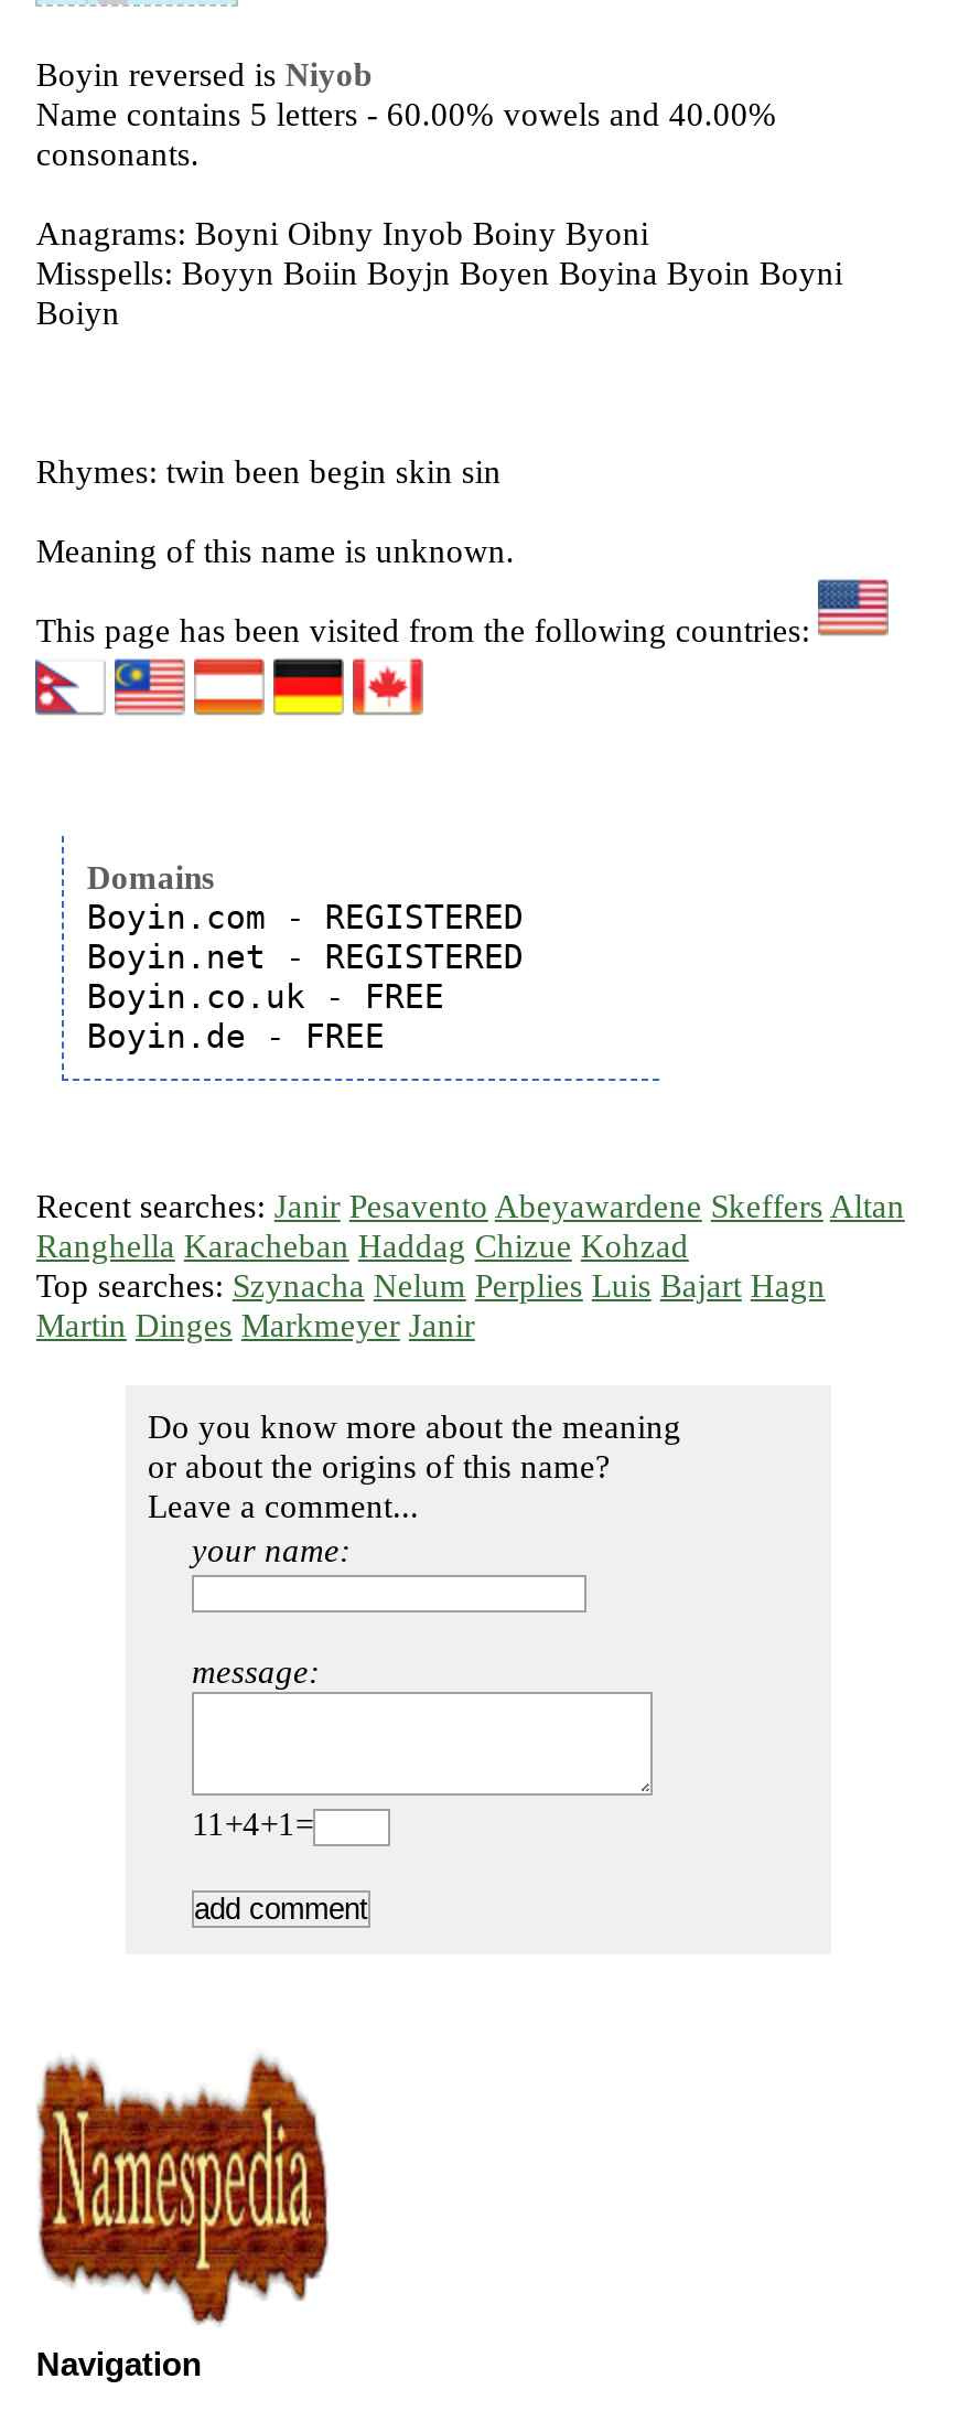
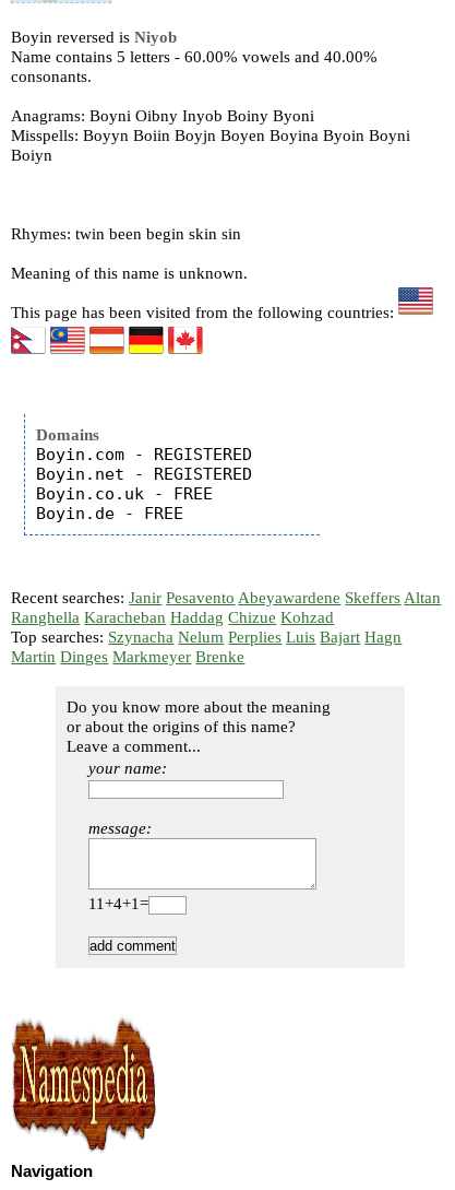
- Martin Dinges Markmeyer Janir
+ Martin Dinges Markmeyer Brenke
